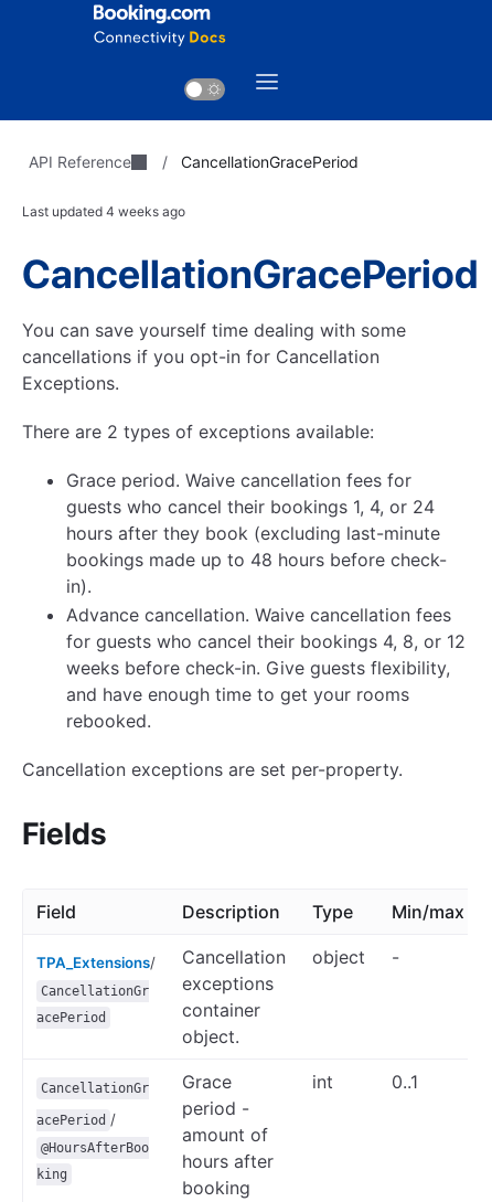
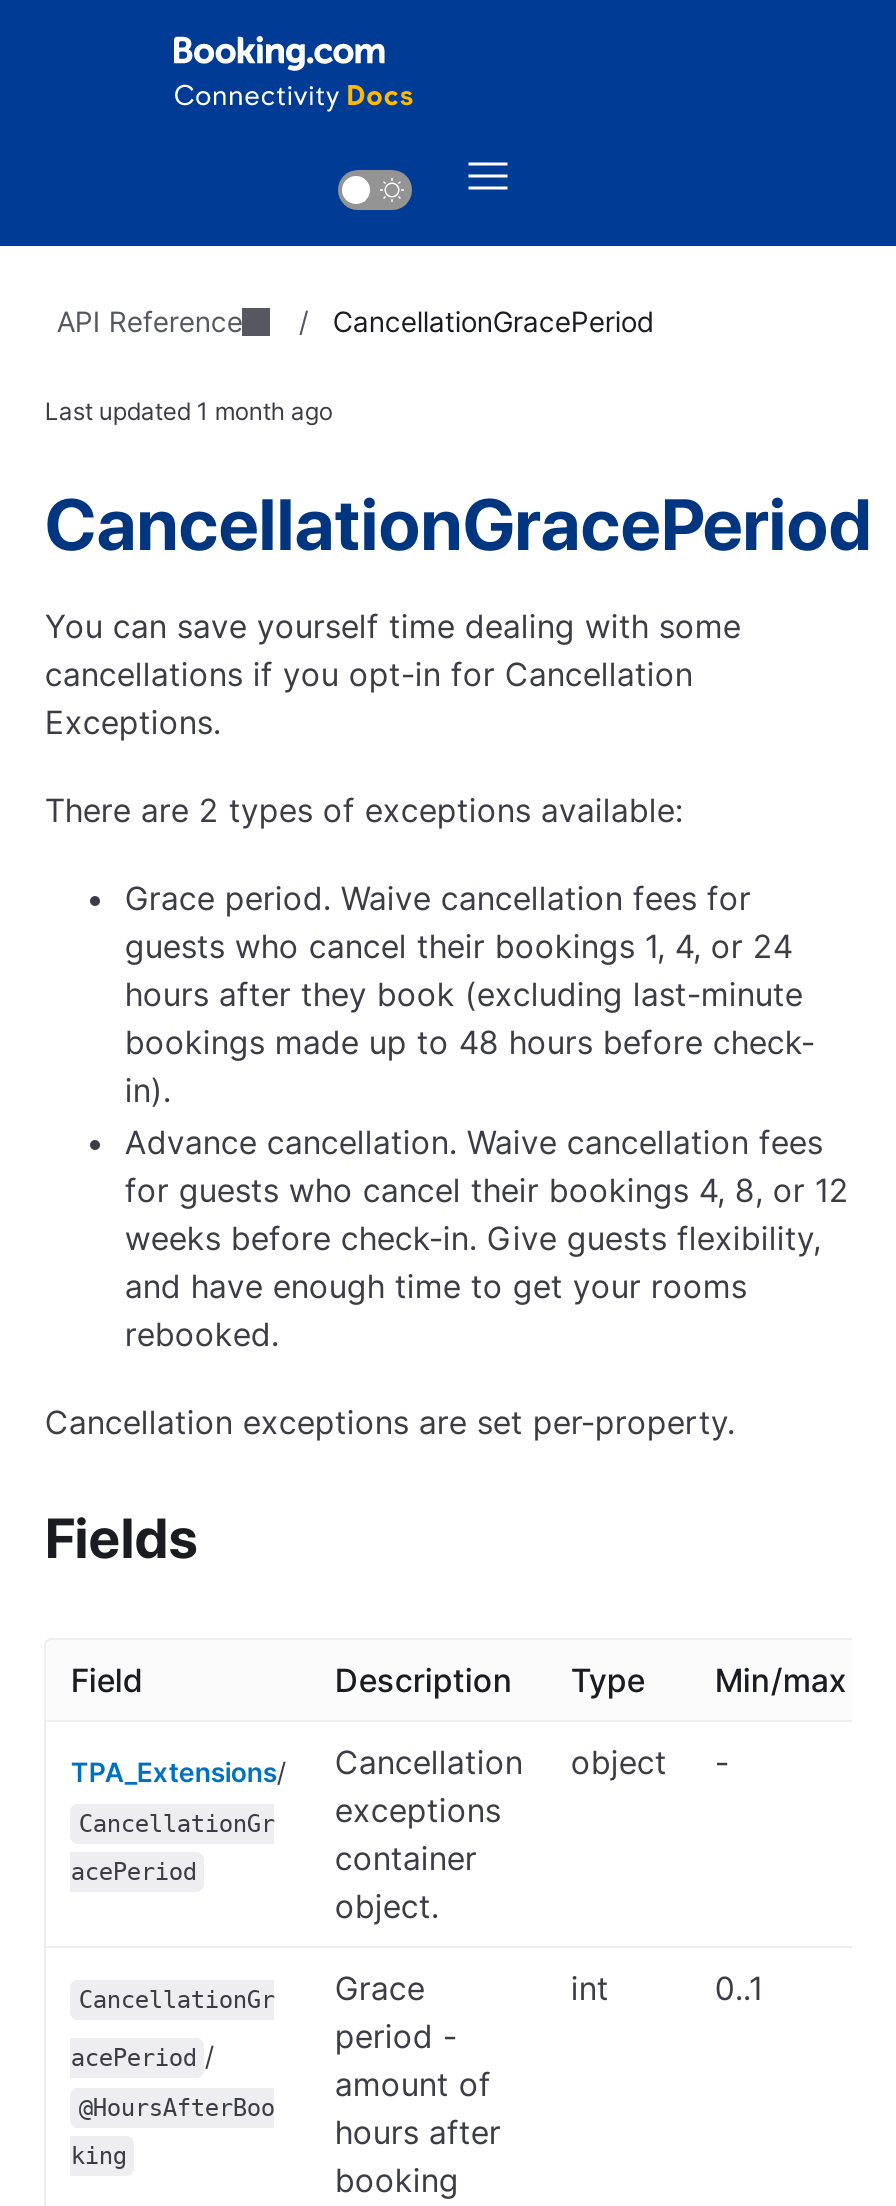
- Last updated 4 weeks ago
+ Last updated 1 month ago
